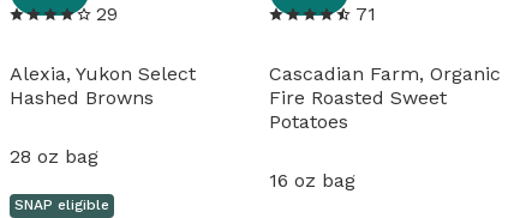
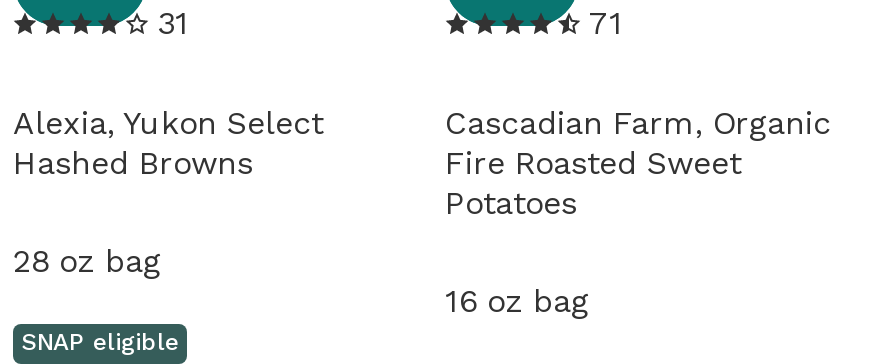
- 29
+ 31
